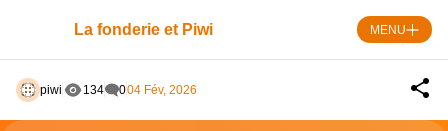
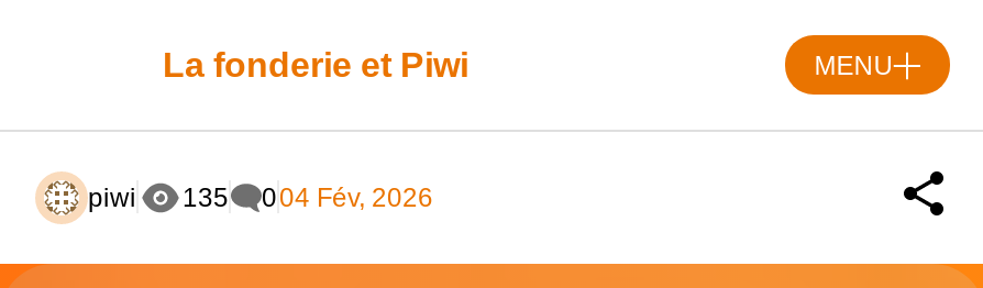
- piwi 134 004 Fév, 2026
+ piwi 135 004 Fév, 2026
